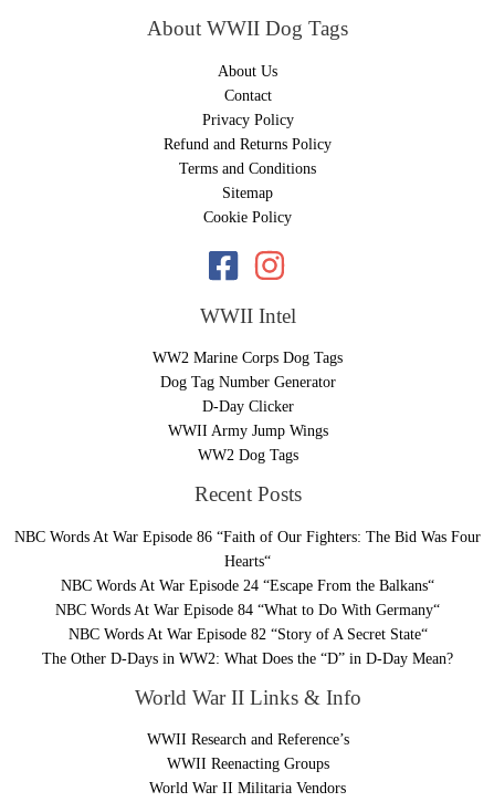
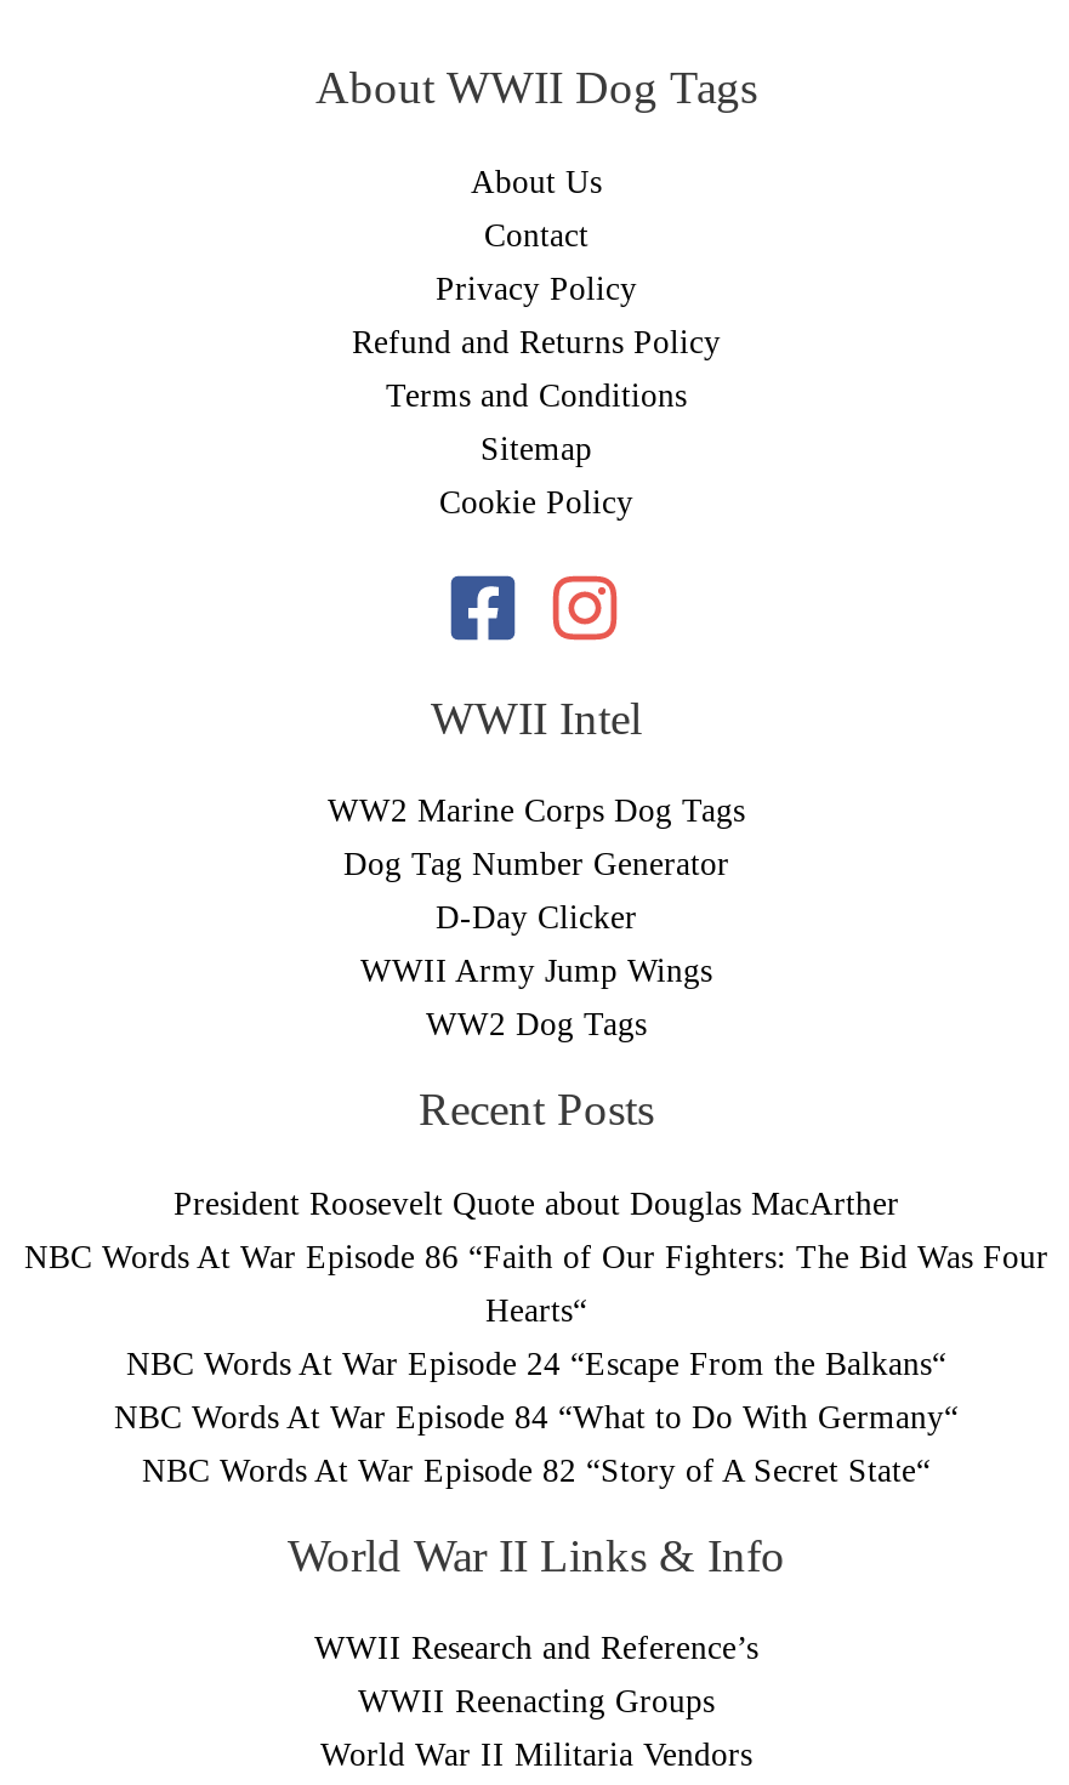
+ President Roosevelt Quote about Douglas MacArther

moved down: NBC Words At War Episode 86 “Faith of Our Fighters: The Bid Was Four | Hearts“ | NBC Words At War Episode 24 “Escape From the Balkans“ | NBC Words At War Episode 84 “What to Do With Germany“ | NBC Words At War Episode 82 “Story of A Secret State“

- The Other D-Days in WW2: What Does the “D” in D-Day Mean?
